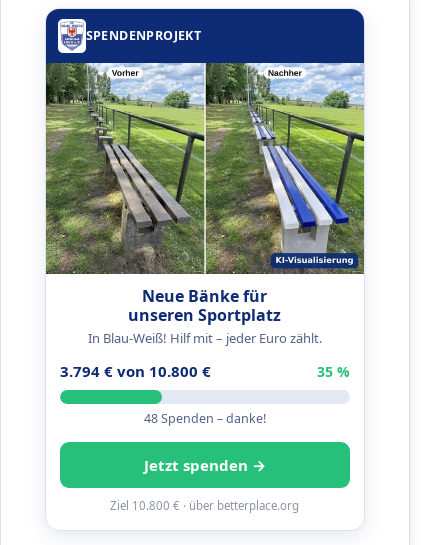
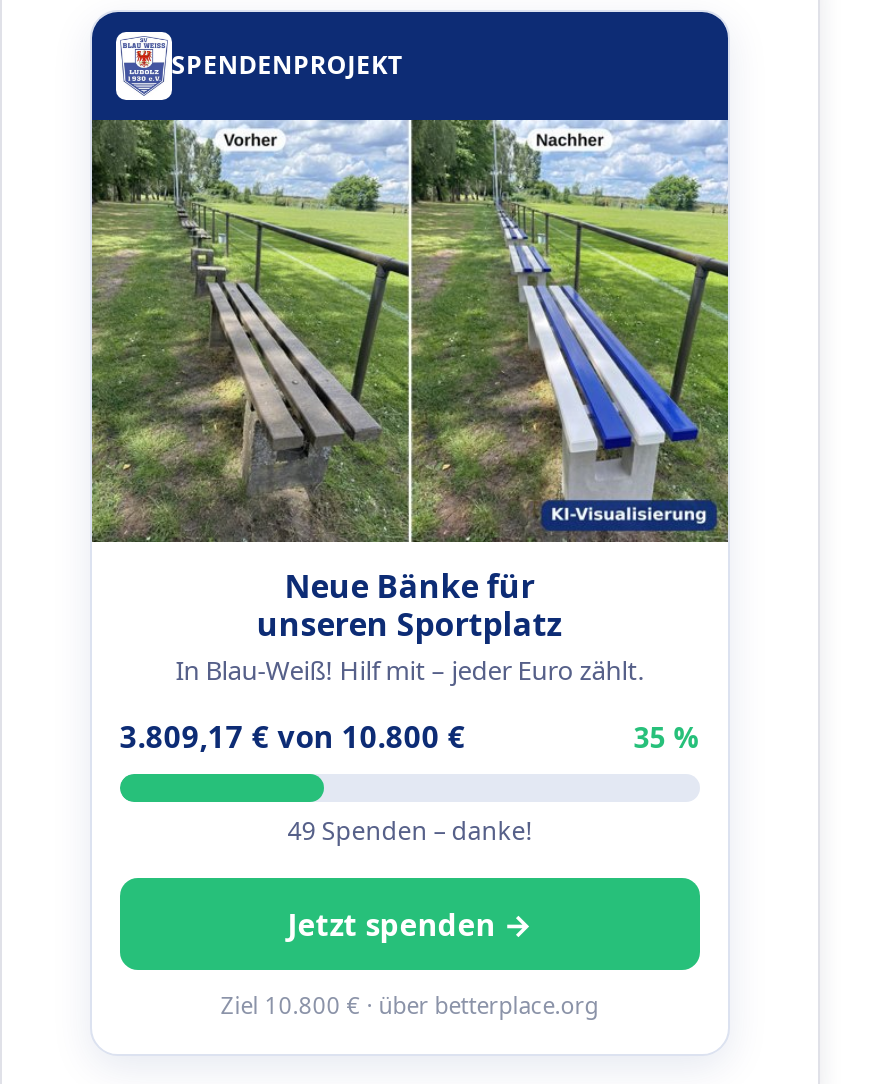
- 3.794 € von 10.800 €
+ 3.809,17 € von 10.800 €

- 48 Spenden – danke!
+ 49 Spenden – danke!
